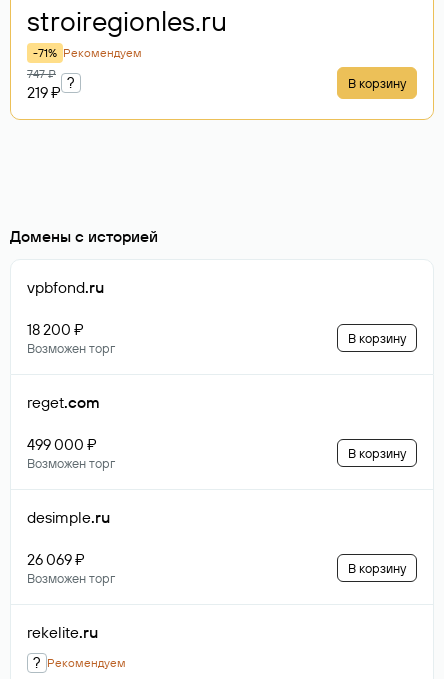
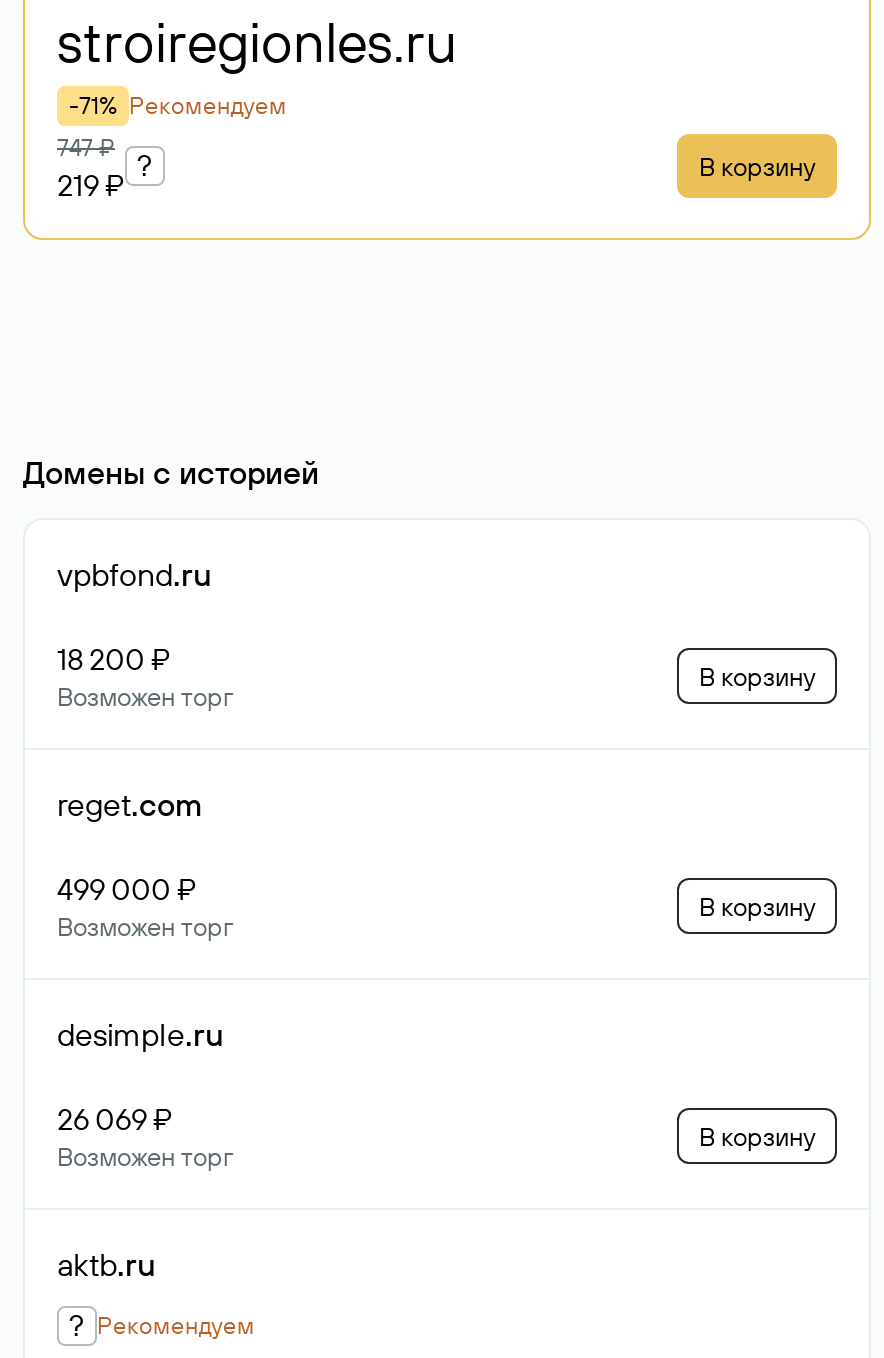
- rekelite.ru
+ aktb.ru
